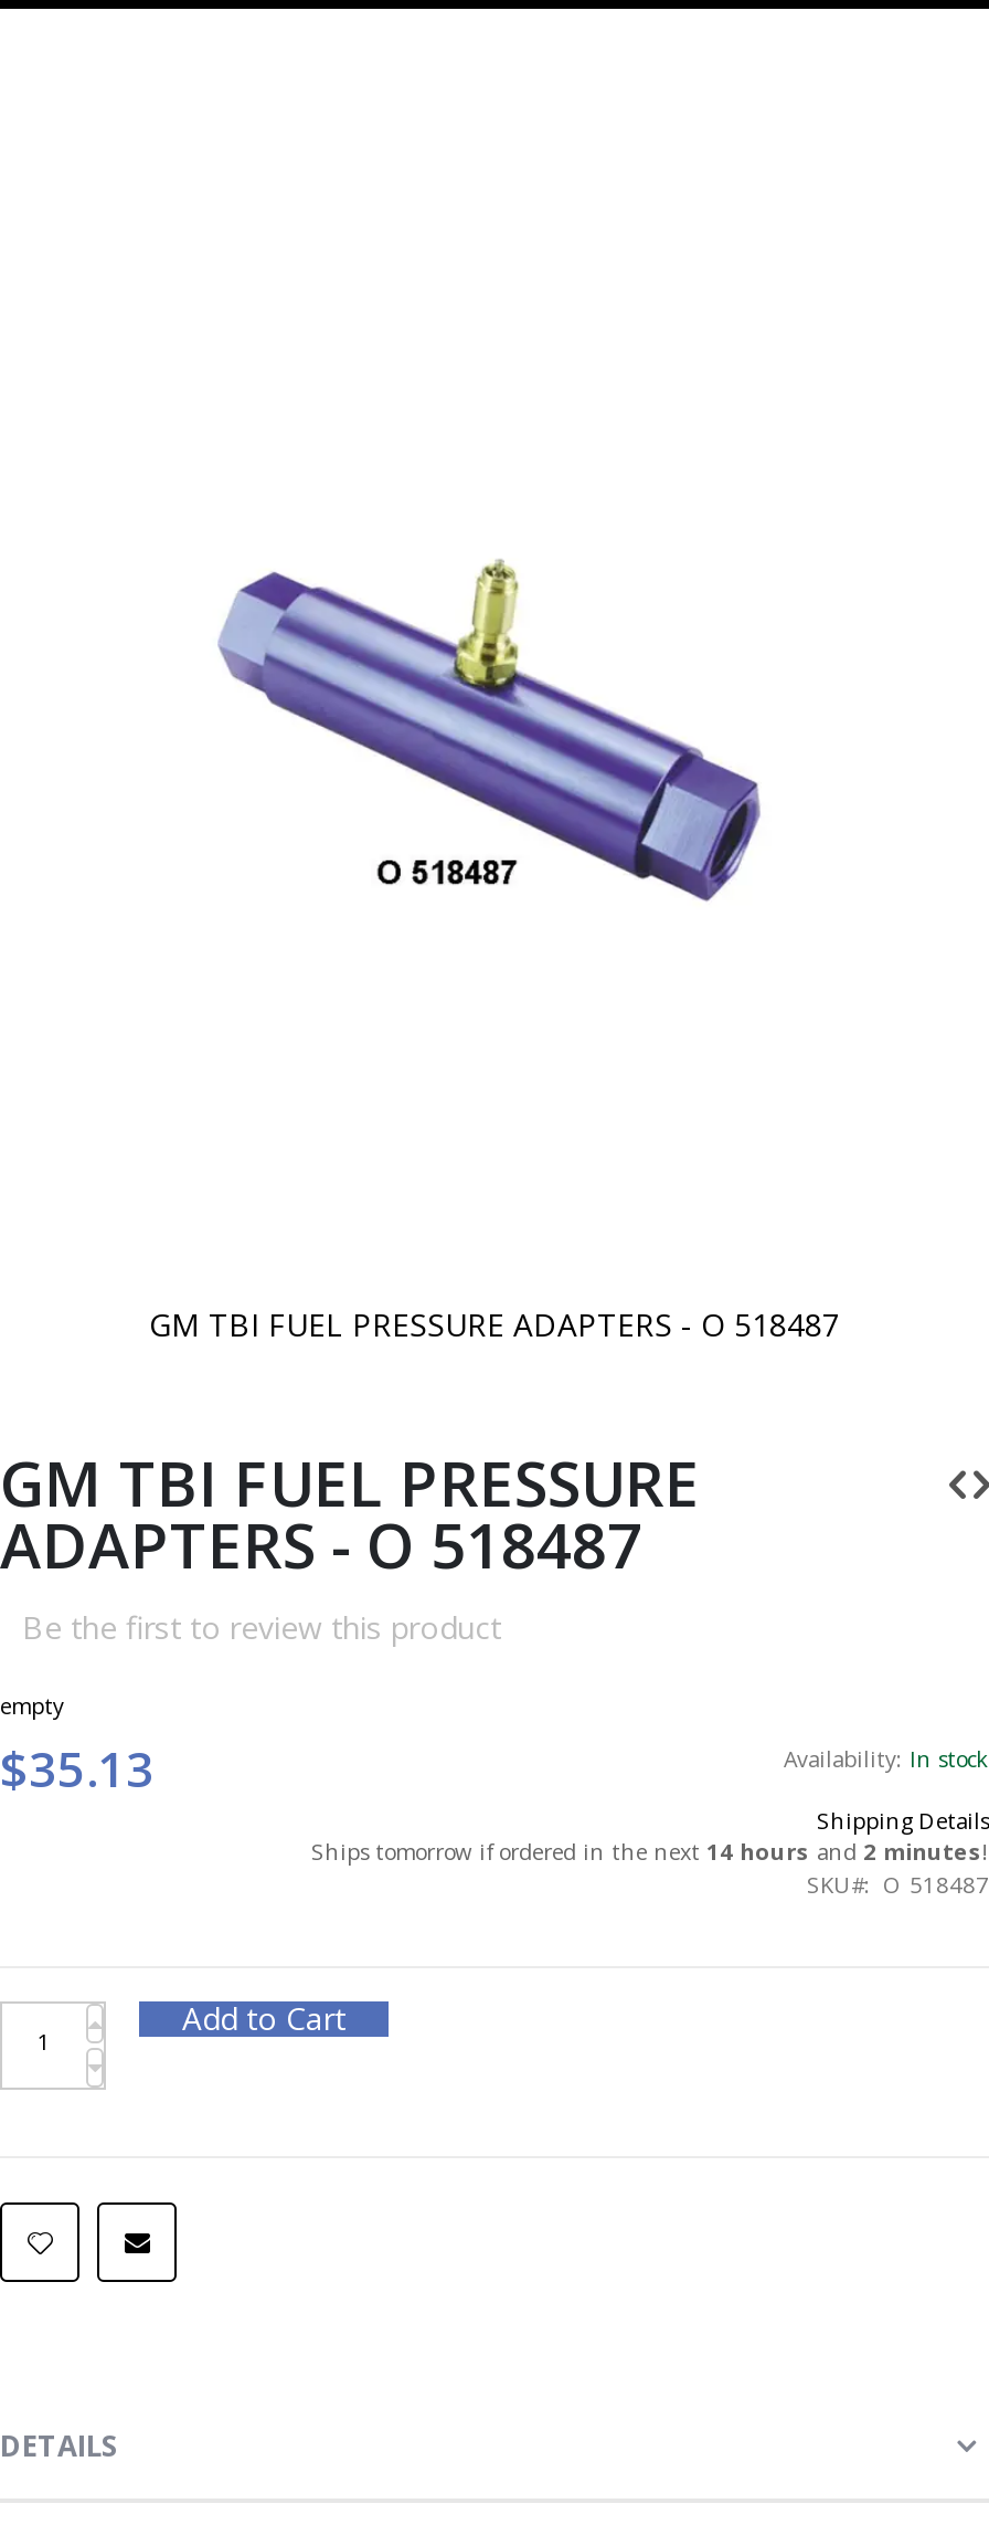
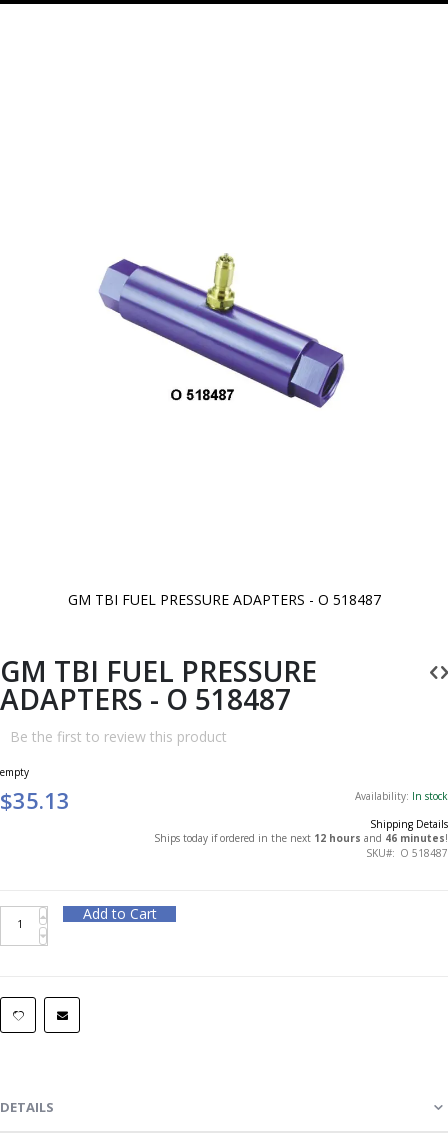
- Ships tomorrow if ordered in the next 14 hours and 2 minutes!
+ Ships today if ordered in the next 12 hours and 46 minutes!
